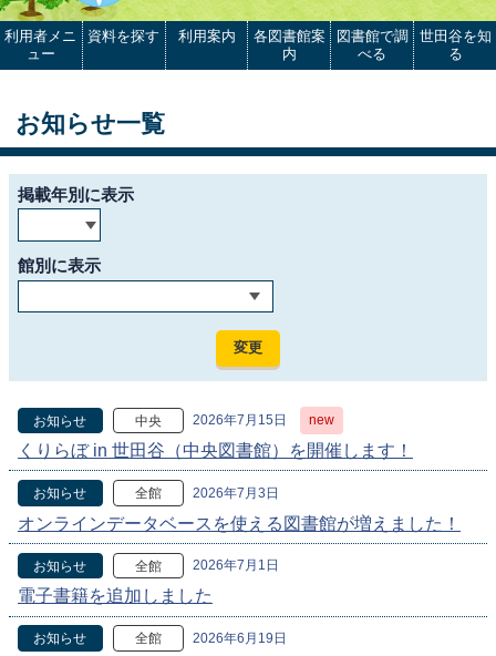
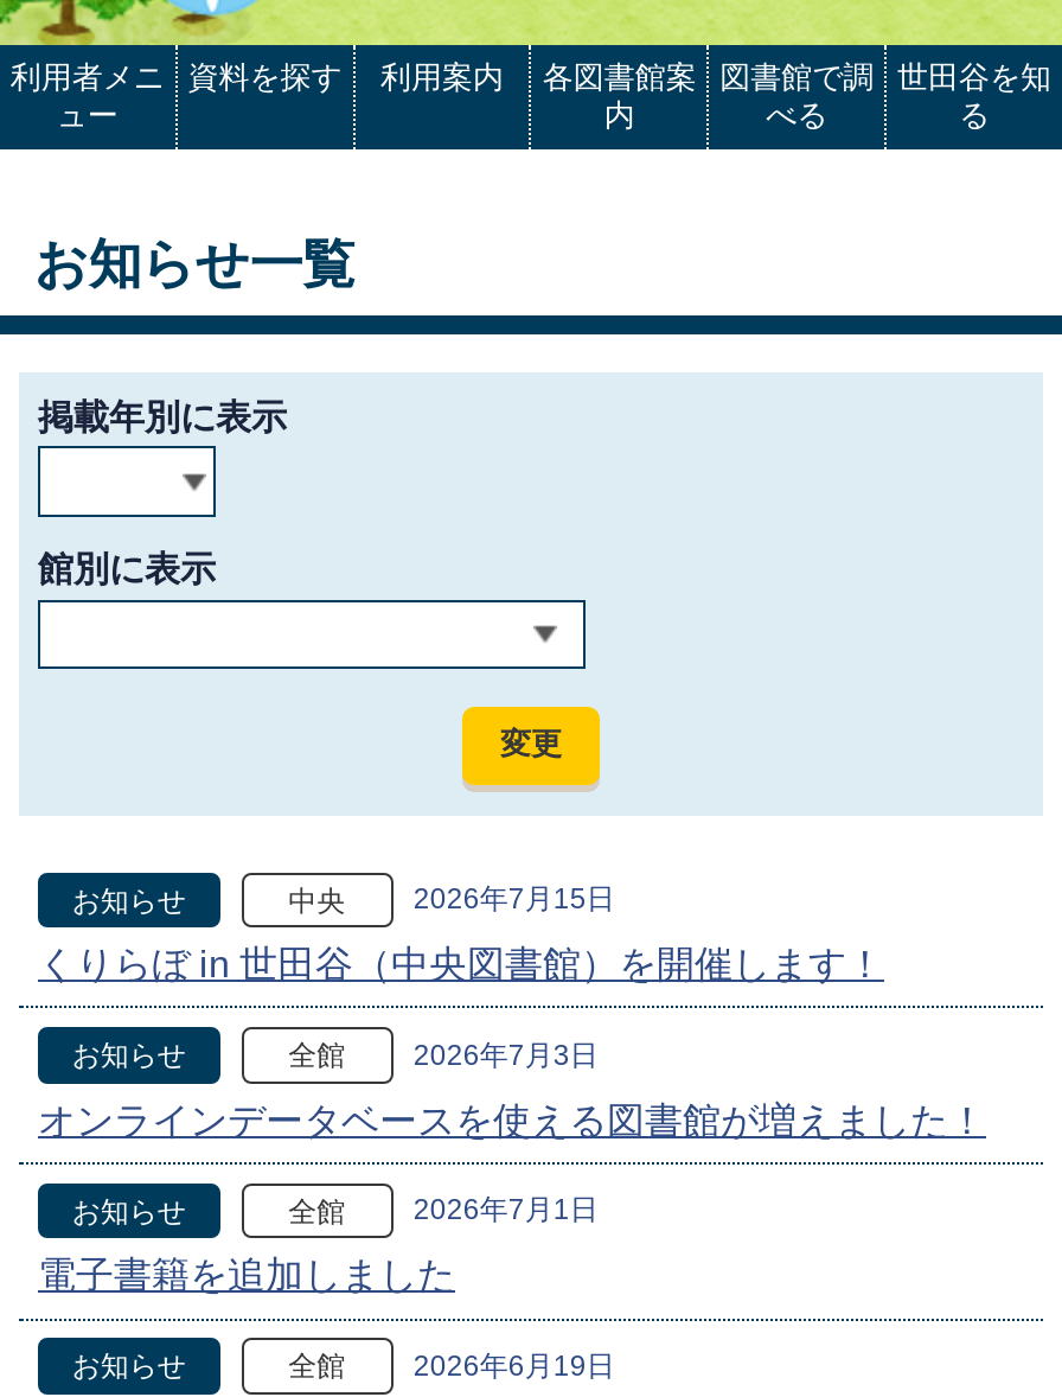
- new
